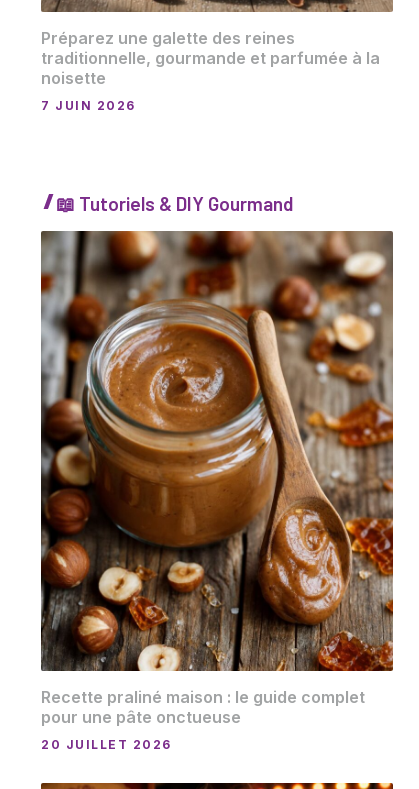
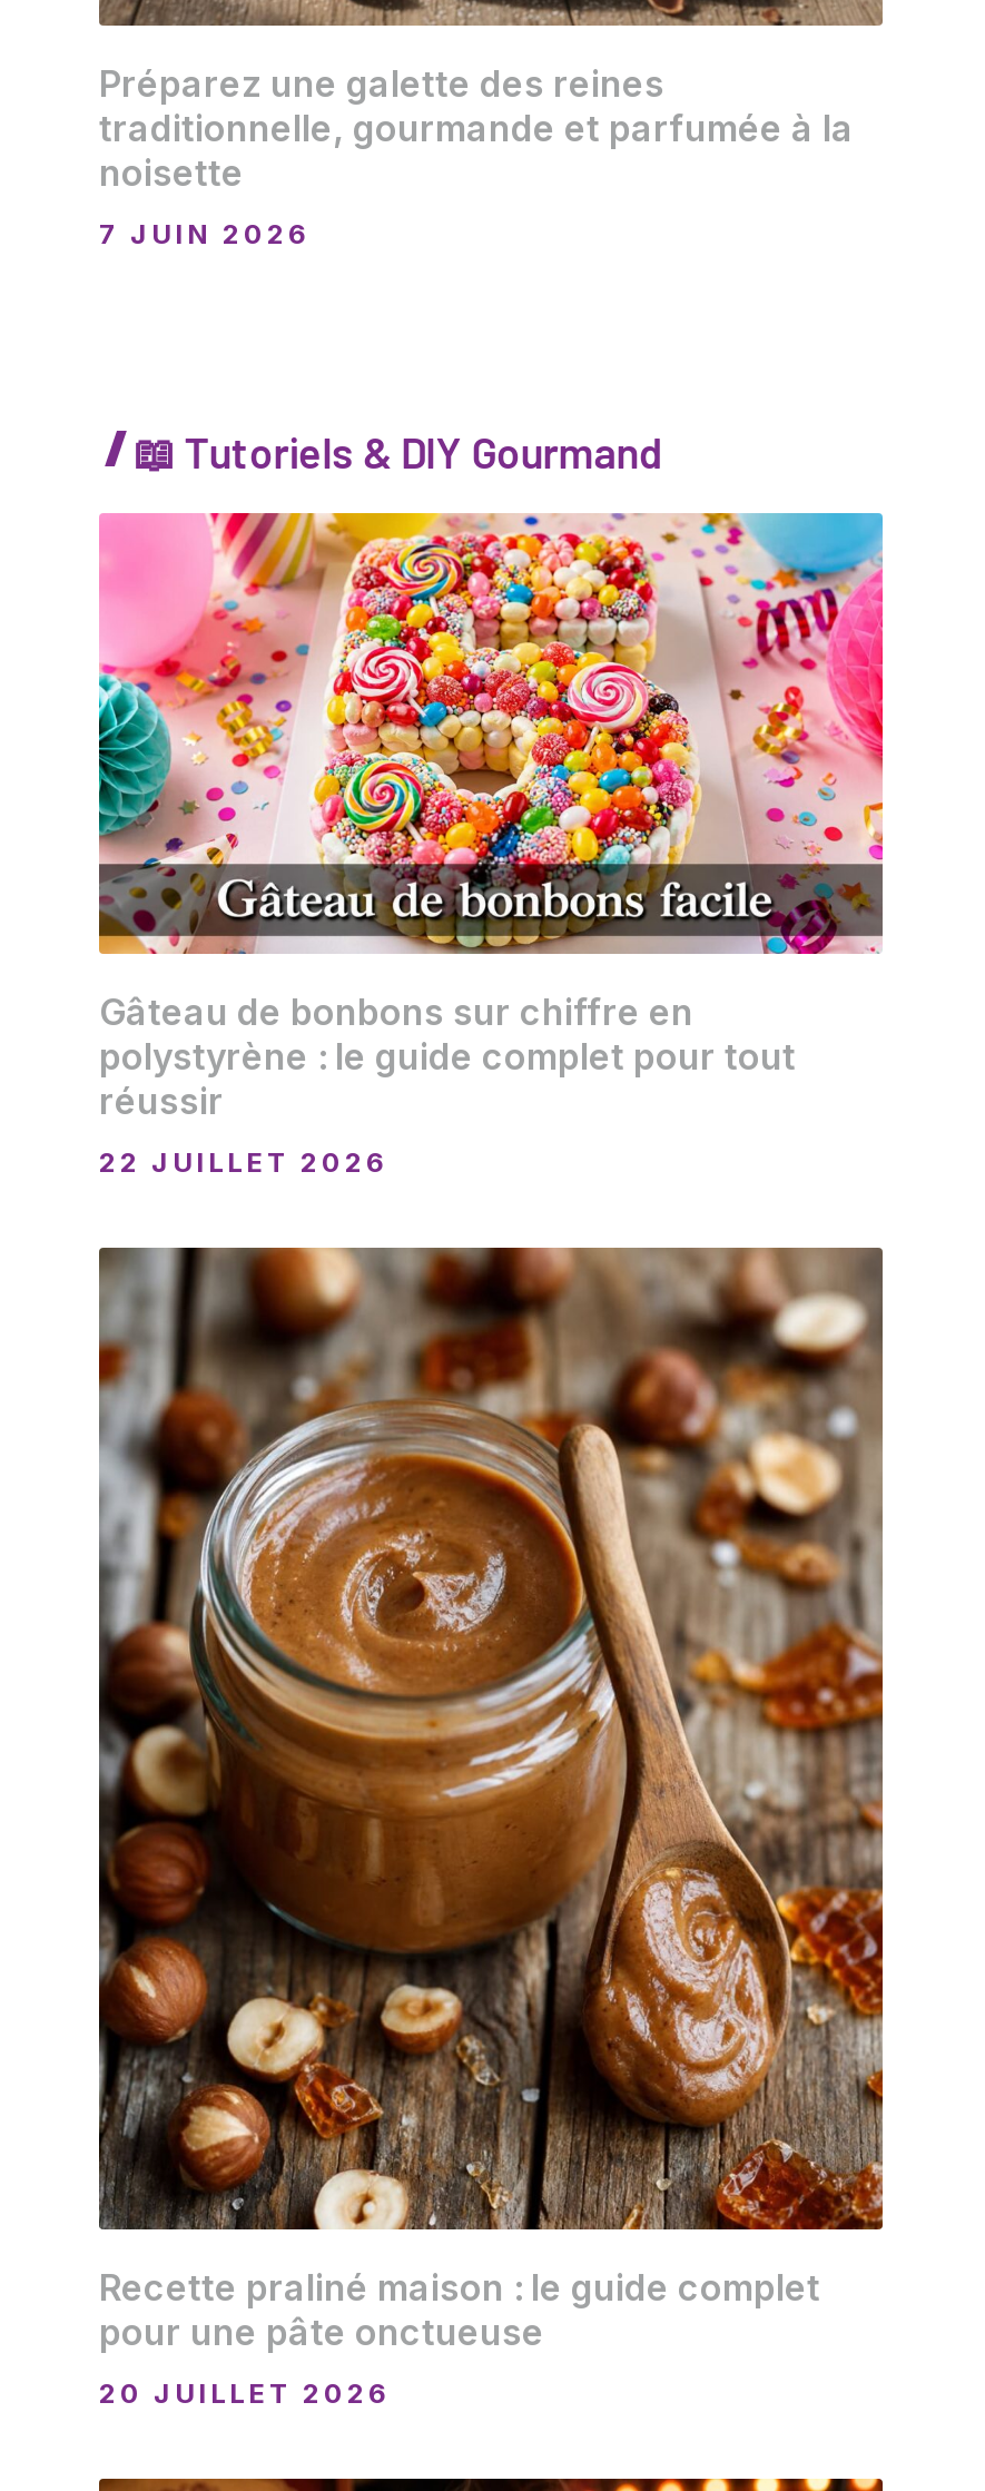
+ [image]
+ Gâteau de bonbons sur chiffre en
+ polystyrène : le guide complet pour tout
+ réussir
+ 22 JUILLET 2026
